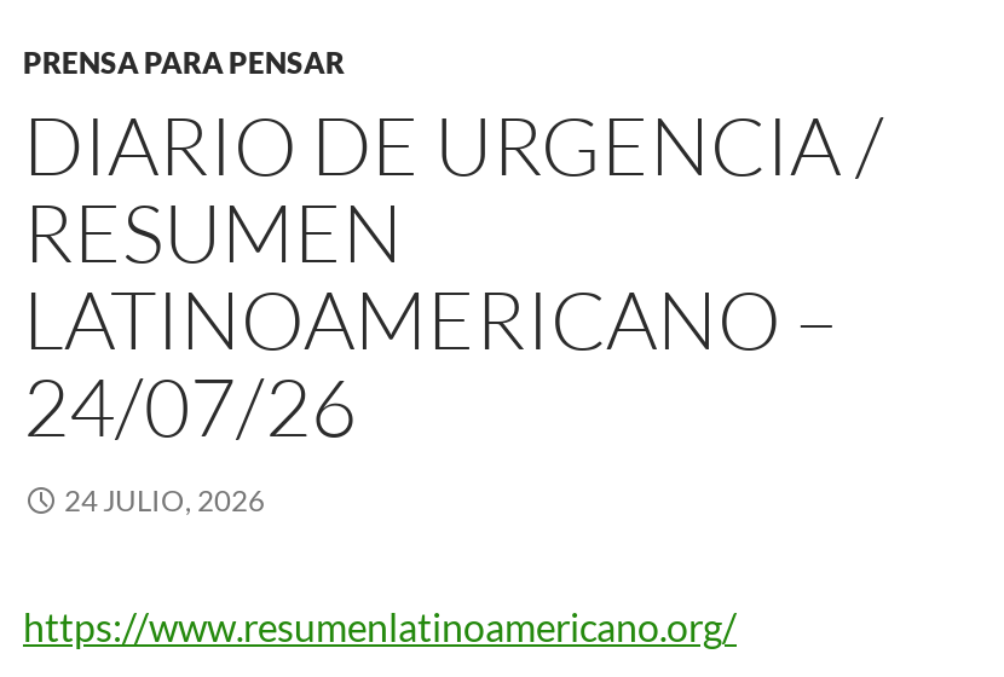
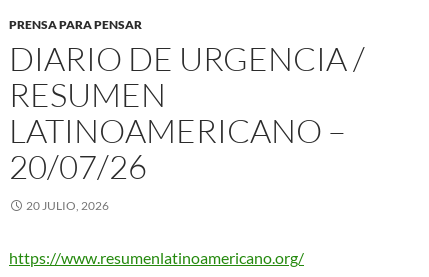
- 24/07/26
+ 20/07/26

- 24 JULIO, 2026
+ 20 JULIO, 2026
